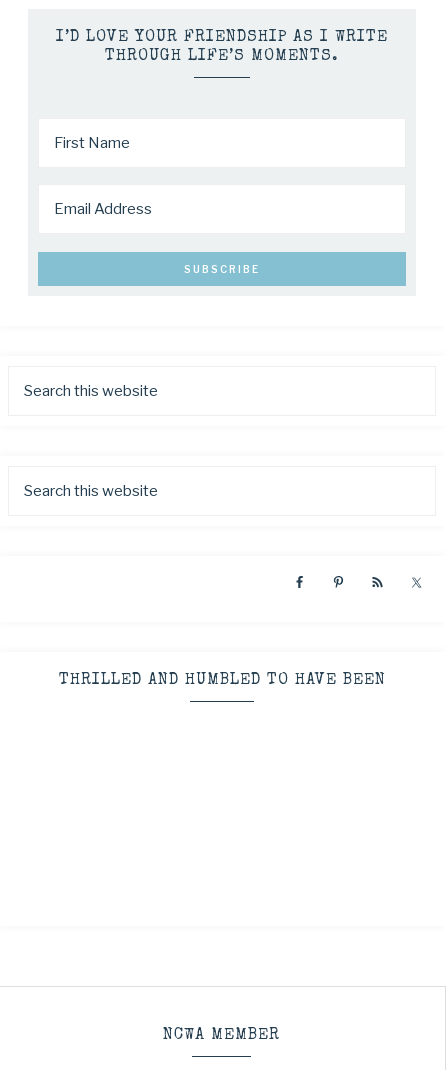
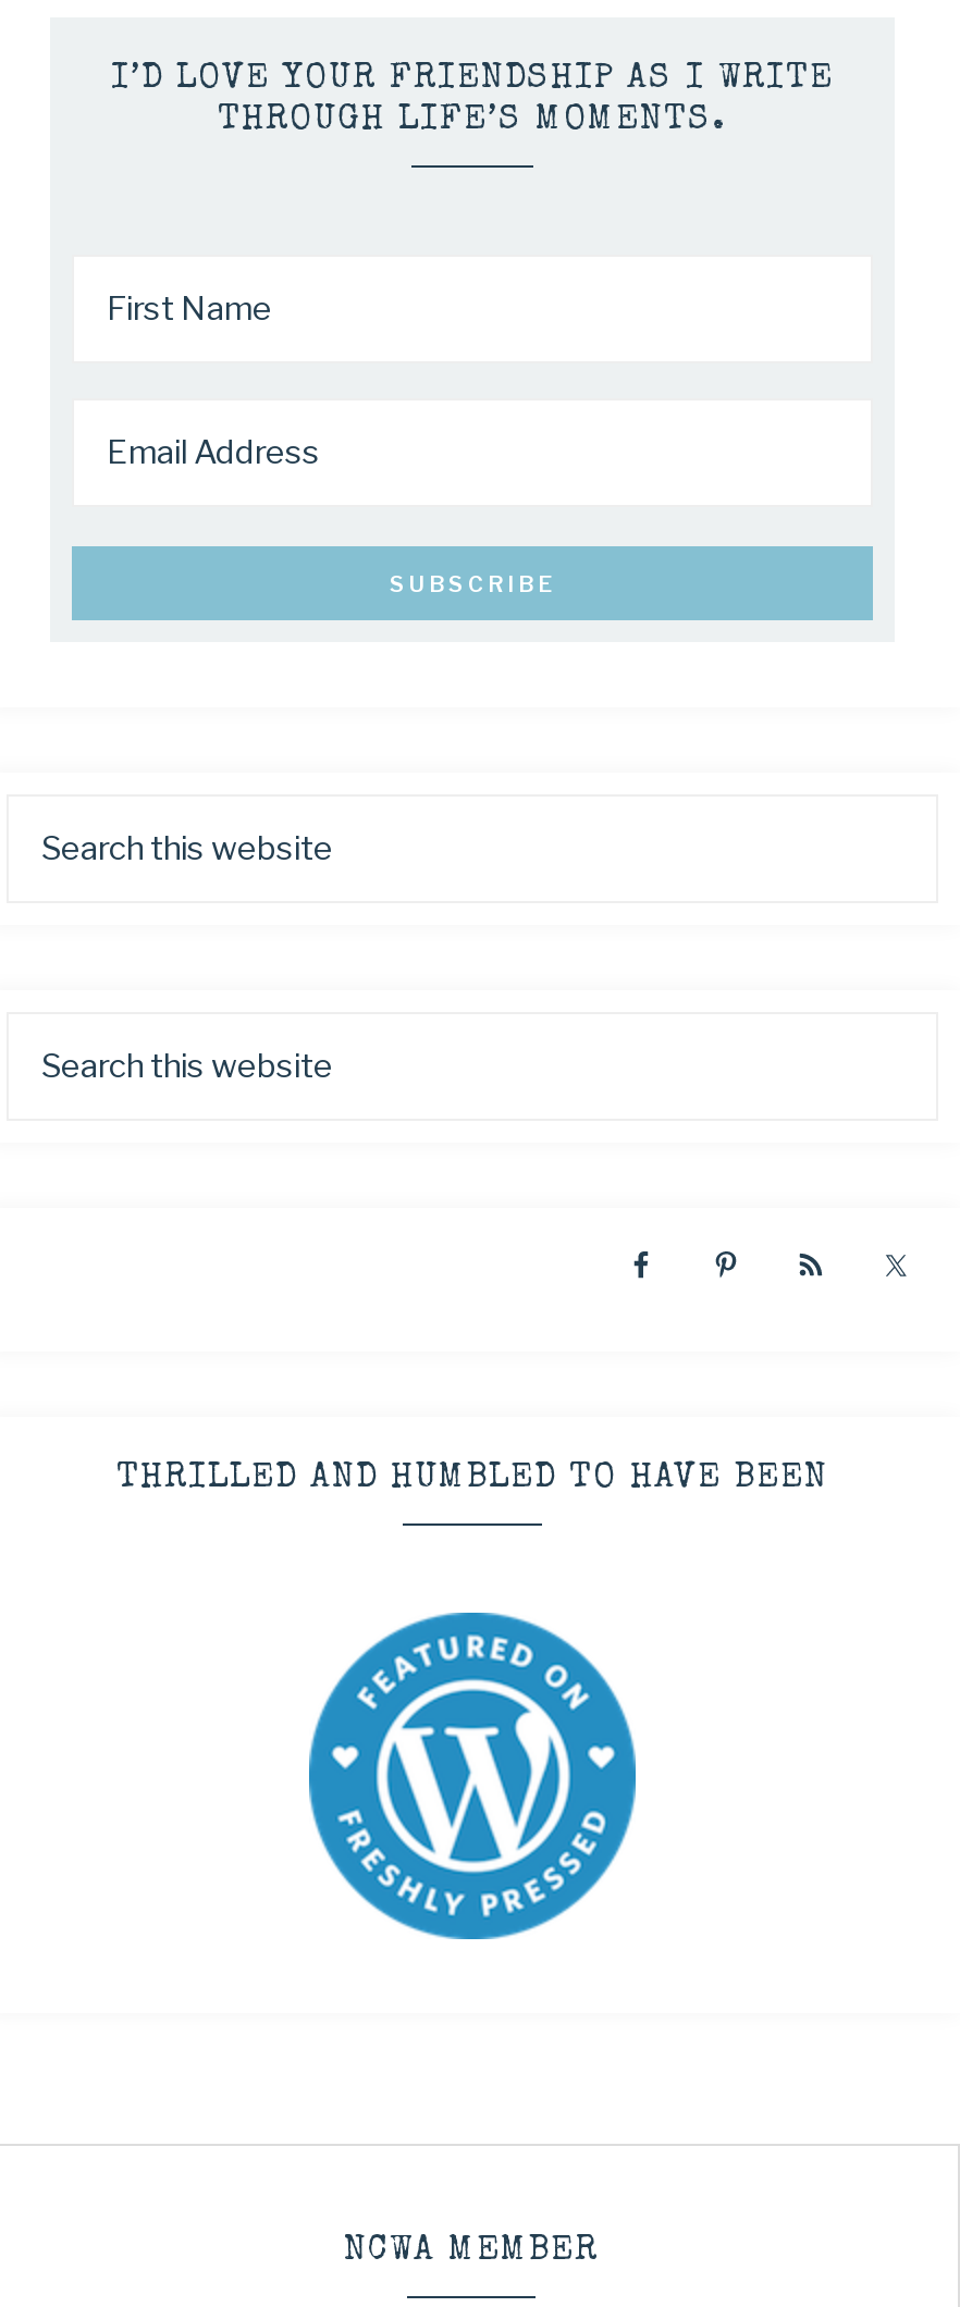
+ [image]
